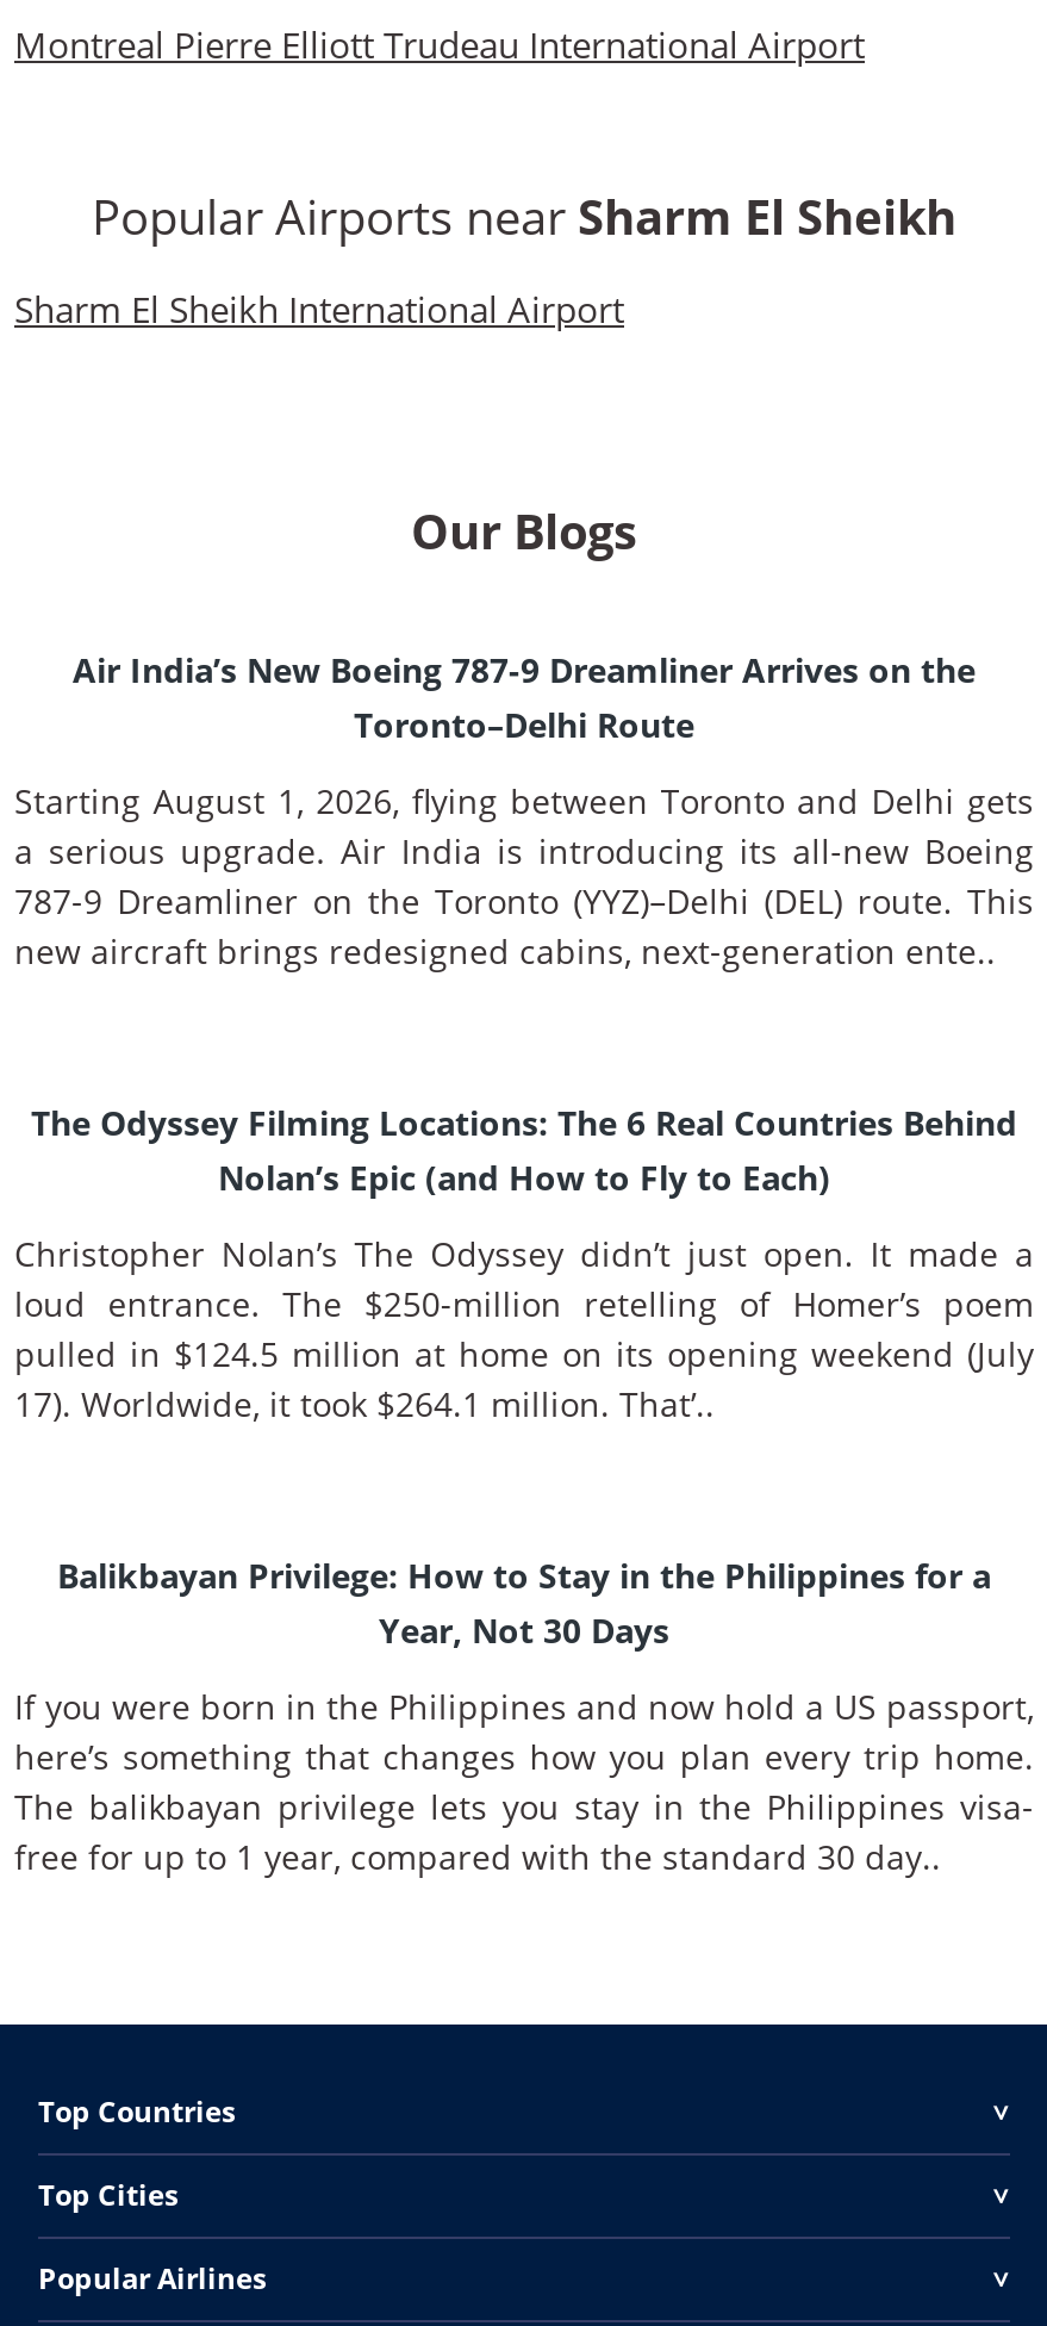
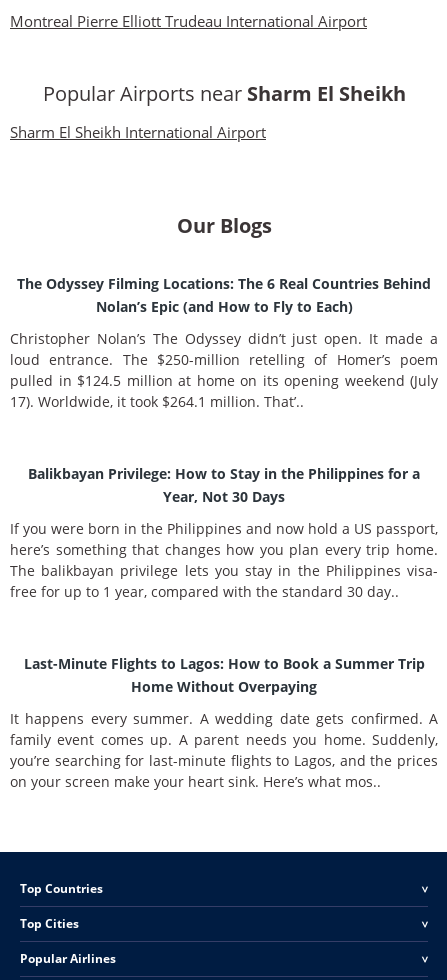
- Air India’s New Boeing 787-9 Dreamliner Arrives on the
- Toronto–Delhi Route
- Starting August 1, 2026, flying between Toronto and Delhi gets
- a serious upgrade. Air India is introducing its all-new Boeing
- 787-9 Dreamliner on the Toronto (YYZ)–Delhi (DEL) route. This
- new aircraft brings redesigned cabins, next-generation ente..

moved up: The Odyssey Filming Locations: The 6 Real Countries Behind | Nolan’s Epic (and How to Fly to Each) | Christopher Nolan’s The Odyssey didn’t just open. It made a | ... | The balikbayan privilege lets you stay in the Philippines visa- | free for up to 1 year, compared with the standard 30 day..

+ Last-Minute Flights to Lagos: How to Book a Summer Trip
+ Home Without Overpaying
+ It happens every summer. A wedding date gets confirmed. A
+ family event comes up. A parent needs you home. Suddenly,
+ you’re searching for last-minute flights to Lagos, and the prices
+ on your screen make your heart sink. Here’s what mos..
